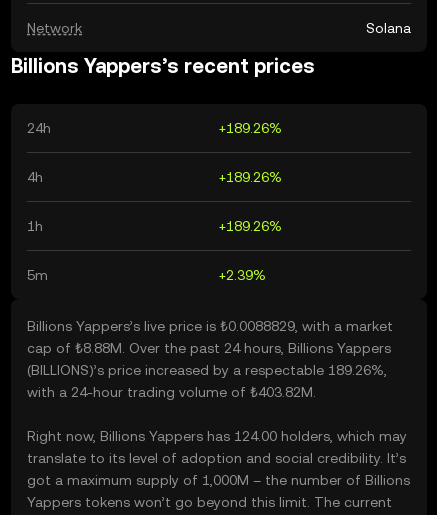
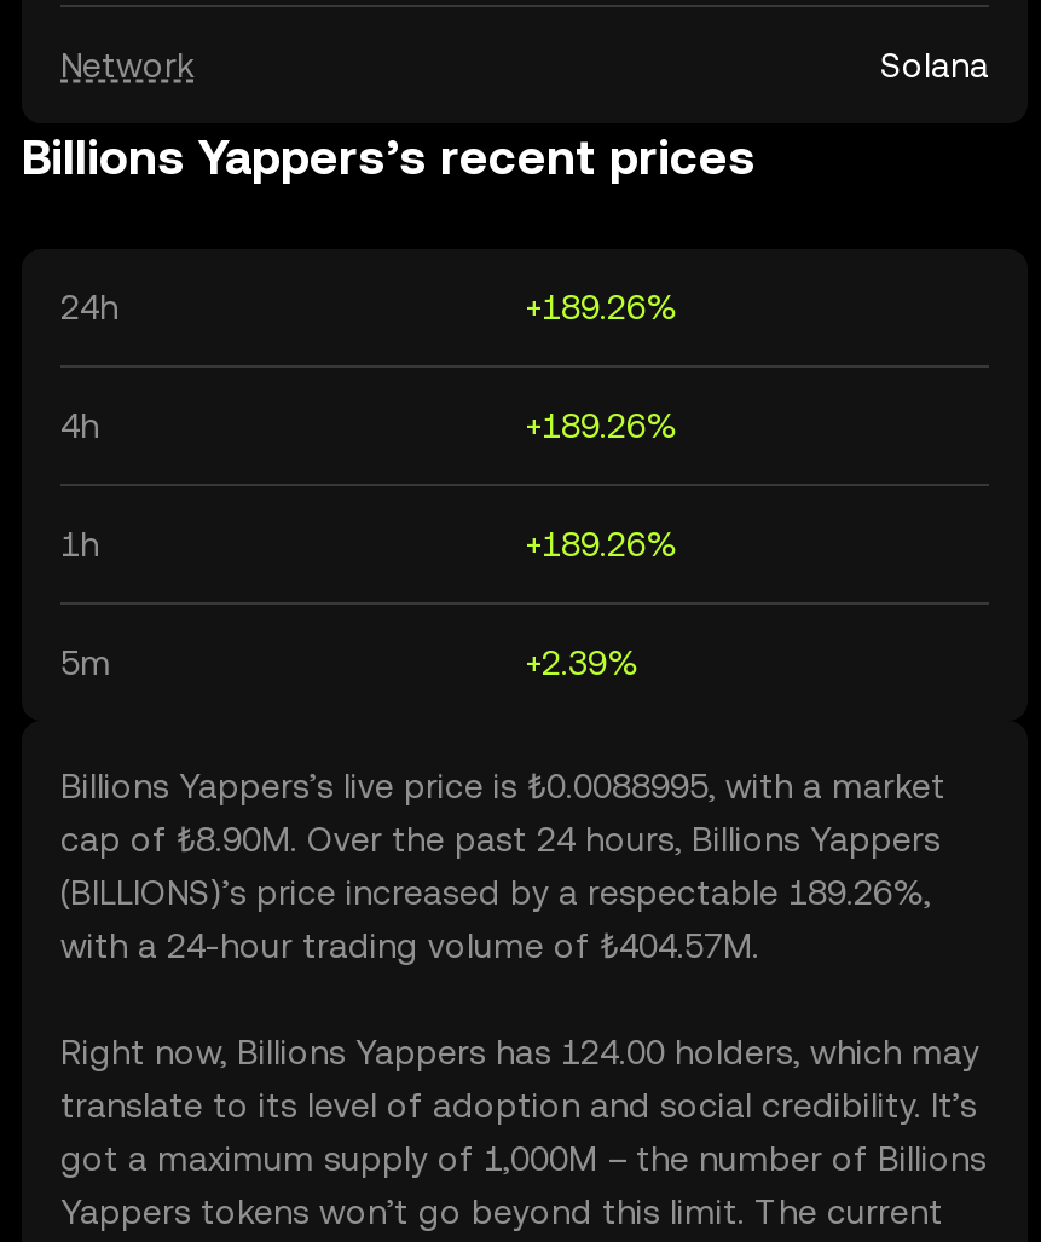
- Billions Yappers’s live price is ₺0.0088829, with a market
+ Billions Yappers’s live price is ₺0.0088995, with a market

- cap of ₺8.88M. Over the past 24 hours, Billions Yappers
+ cap of ₺8.90M. Over the past 24 hours, Billions Yappers

- with a 24-hour trading volume of ₺403.82M.
+ with a 24-hour trading volume of ₺404.57M.
